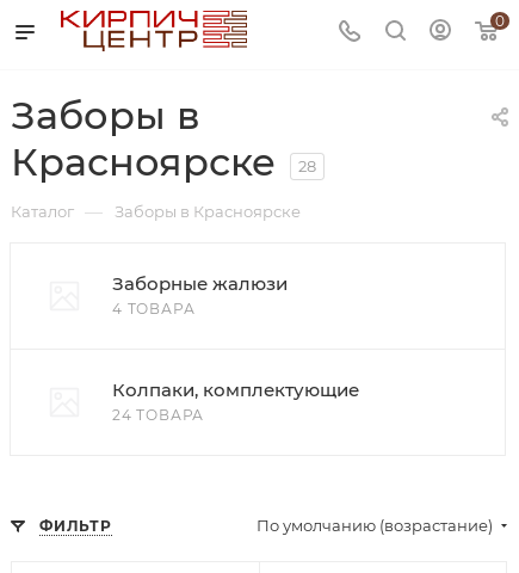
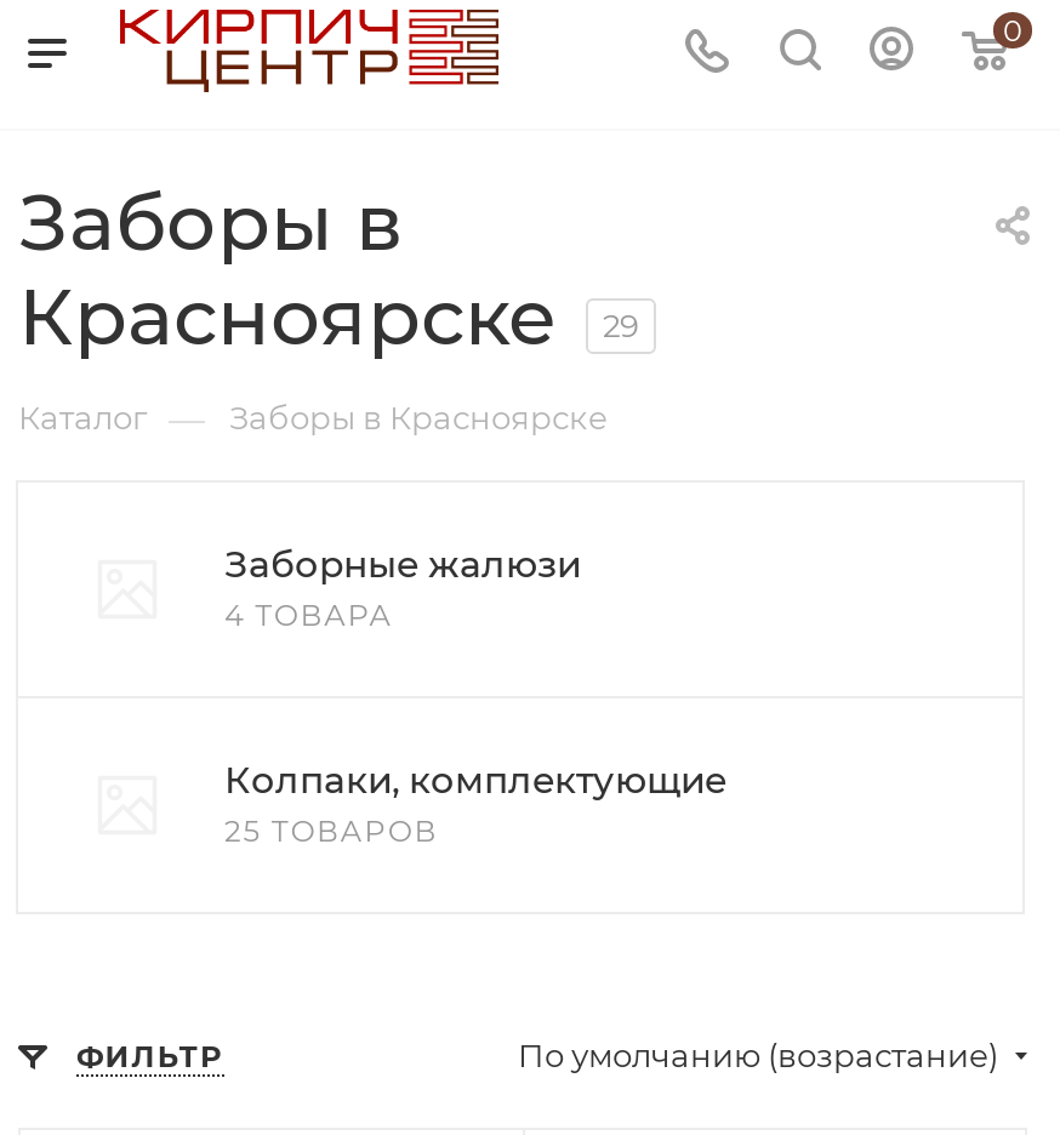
- Красноярске 28
+ Красноярске 29

- 24 ТОВАРА
+ 25 ТОВАРОВ
